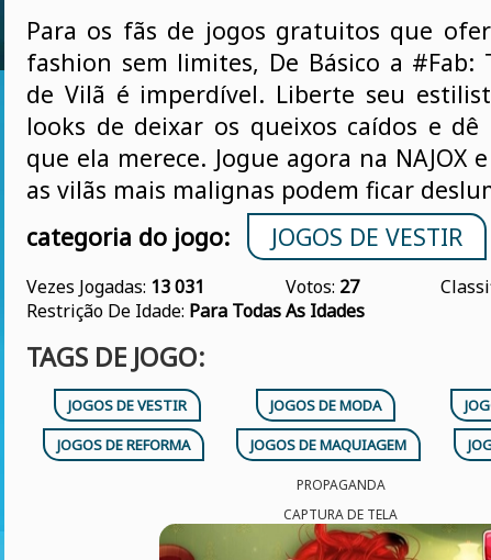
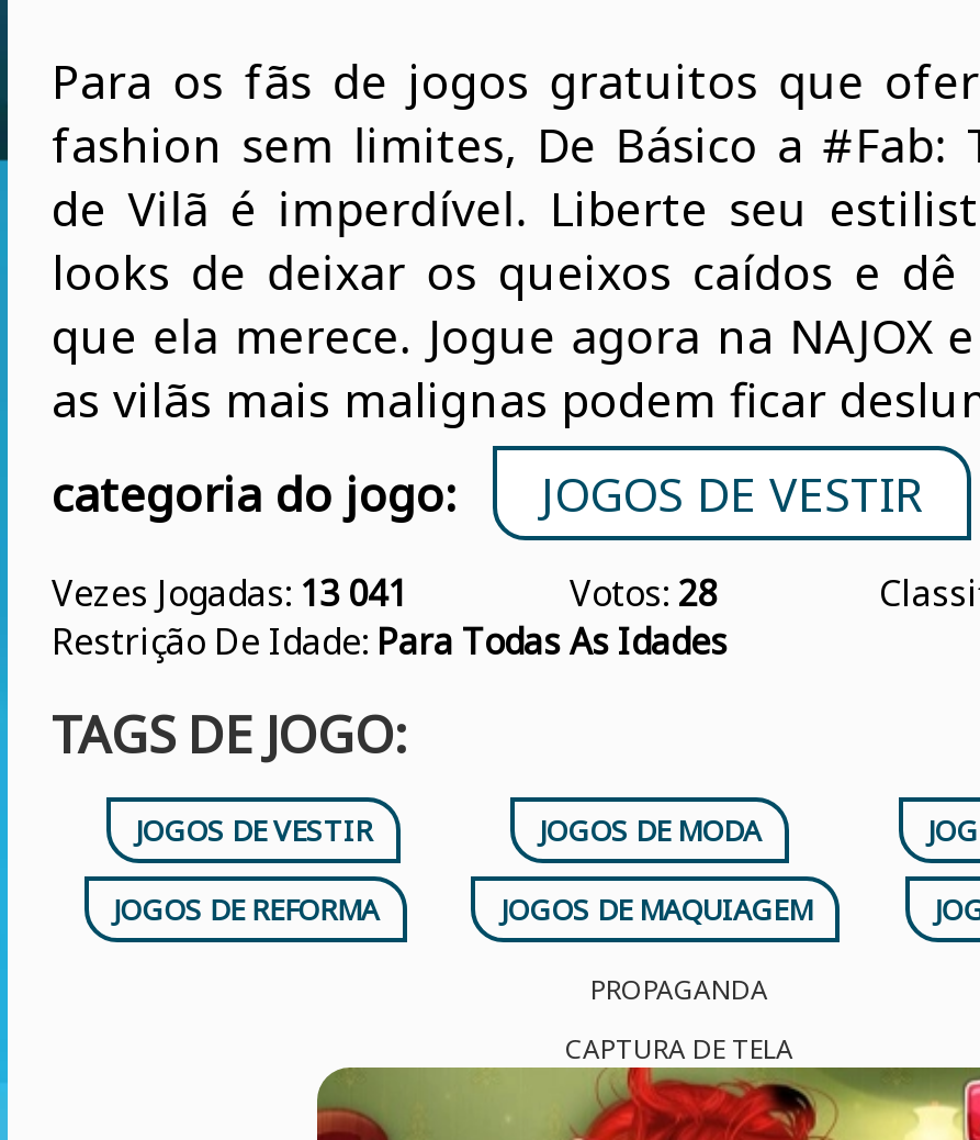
- Vezes Jogadas: 13 031
+ Vezes Jogadas: 13 041

- Votos: 27
+ Votos: 28
